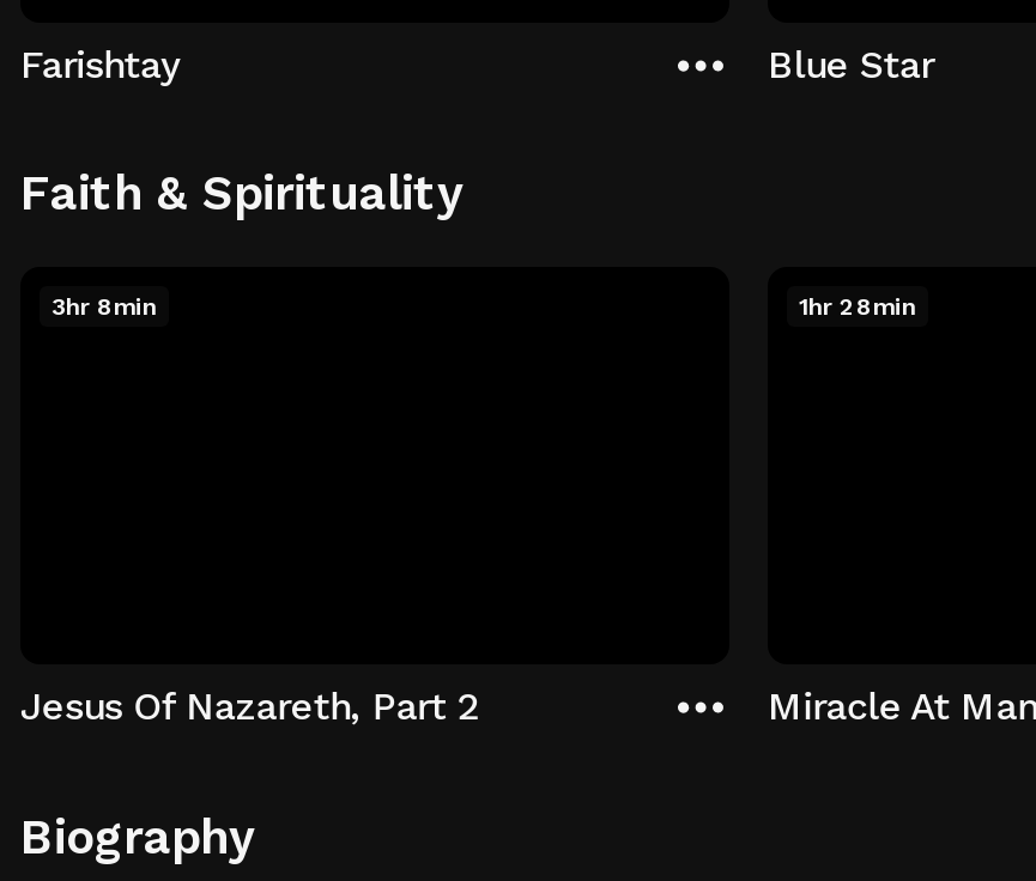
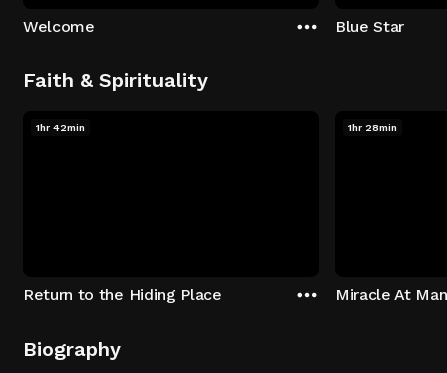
- Farishtay
+ Welcome

- 3hr 8min
+ 1hr 42min

- Jesus Of Nazareth, Part 2
+ Return to the Hiding Place
